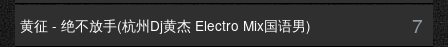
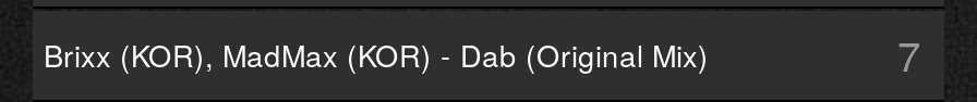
- 黄征 - 绝不放手(杭州Dj黄杰 Electro Mix国语男)
+ Brixx (KOR), MadMax (KOR) - Dab (Original Mix)
